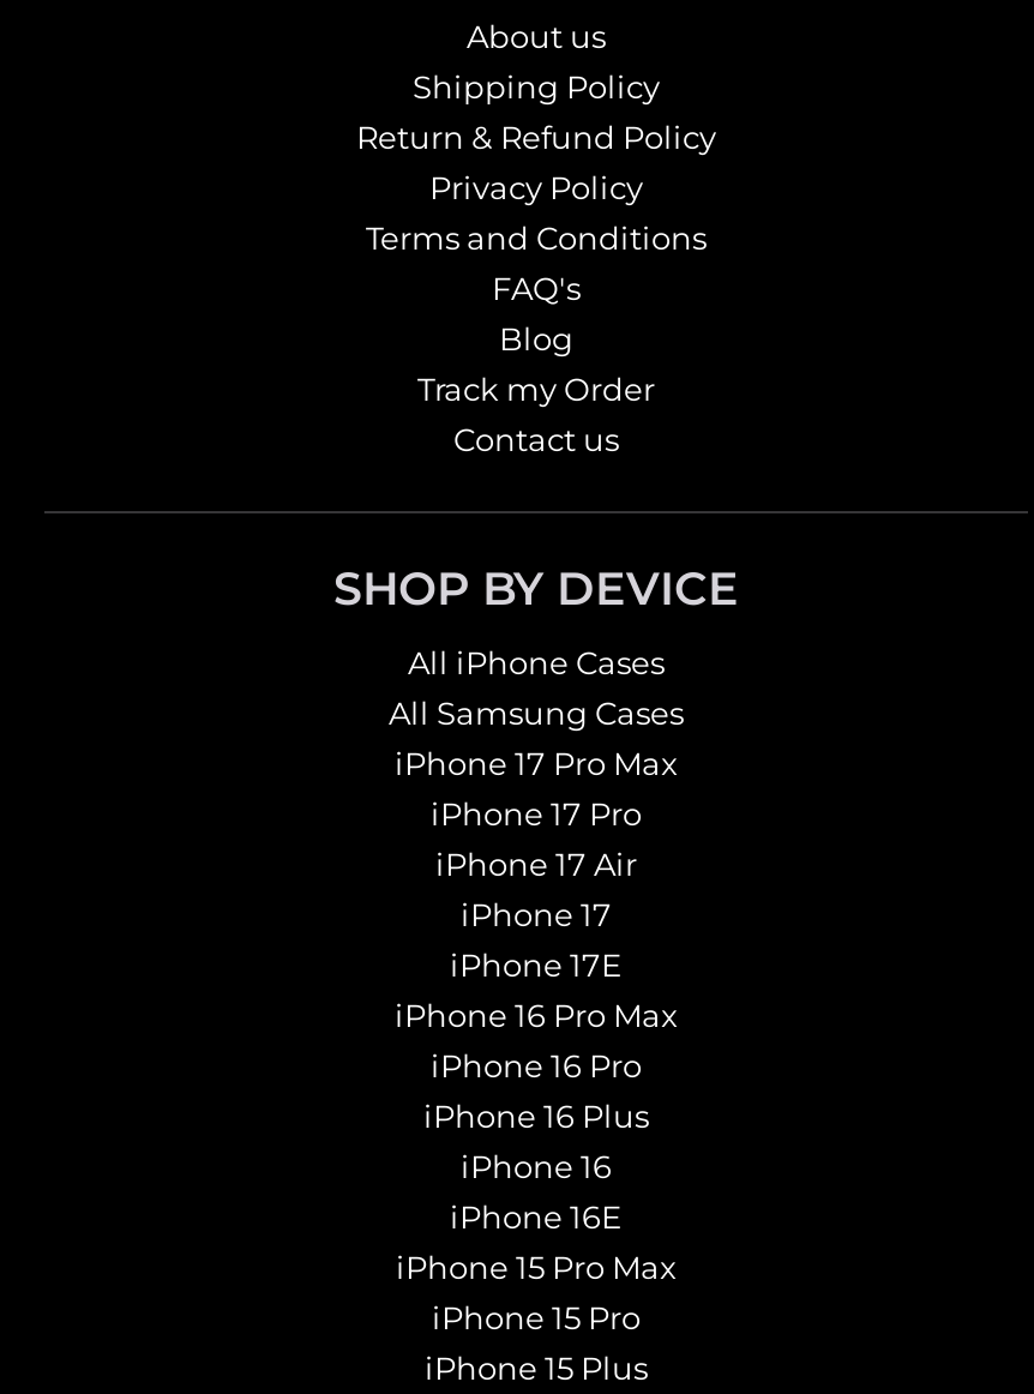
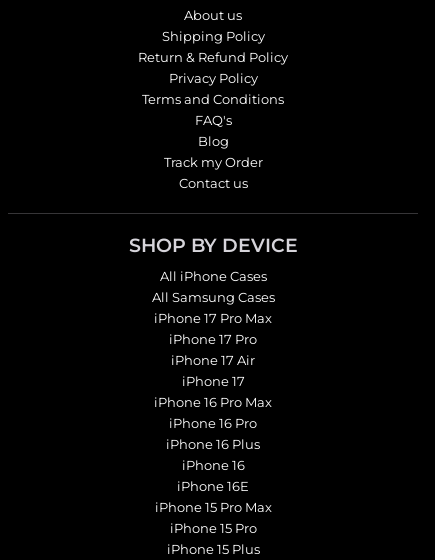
- iPhone 17E
